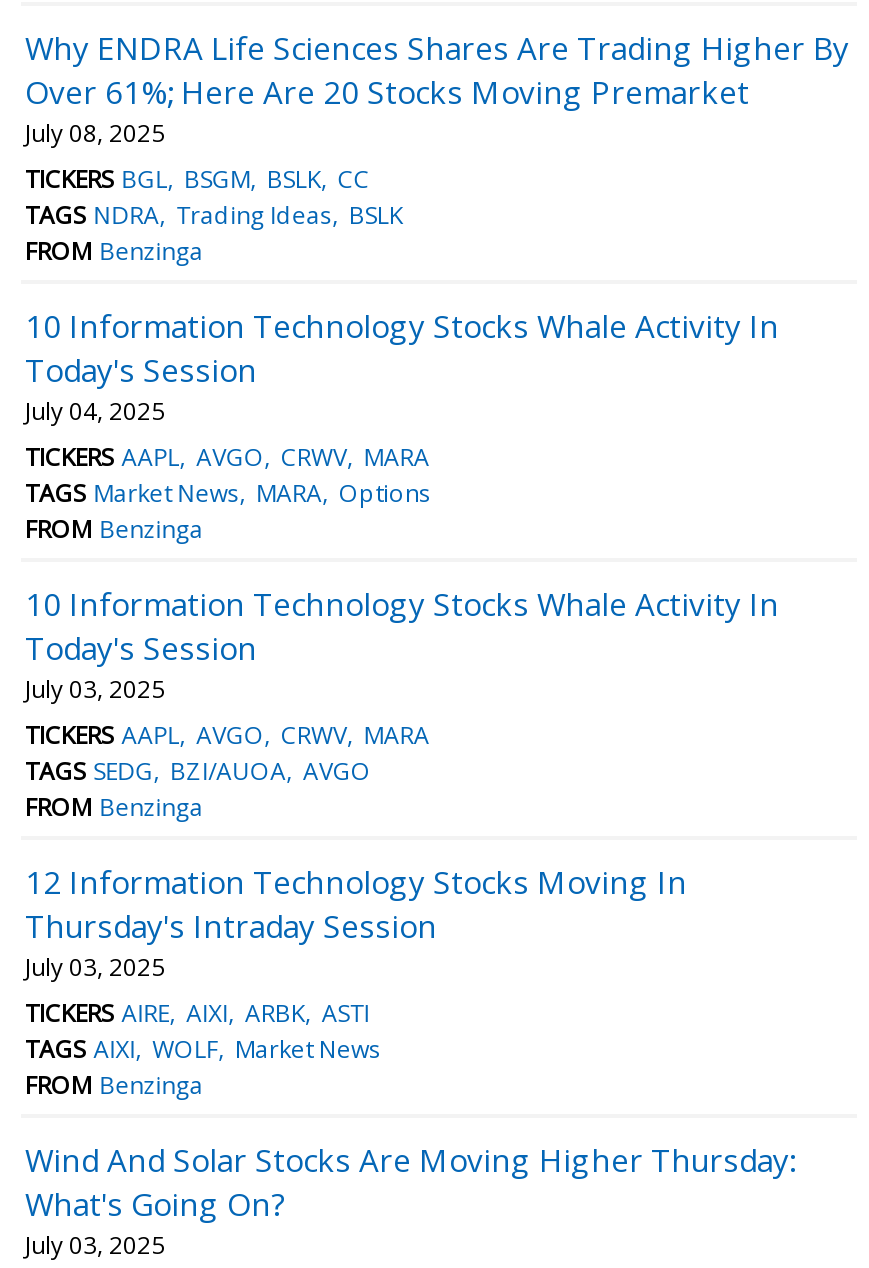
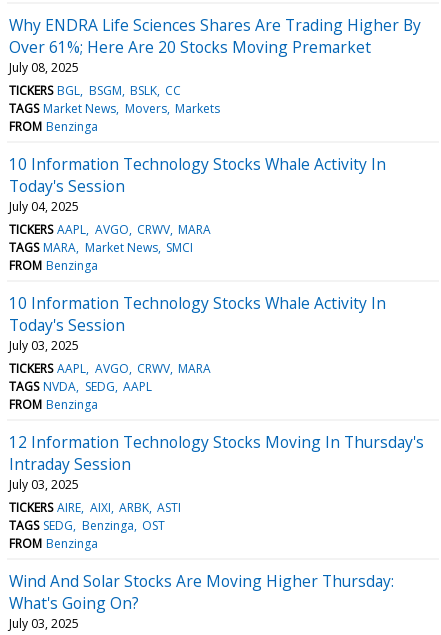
- TAGS NDRA Trading Ideas BSLK
+ TAGS Market News Movers Markets

- TAGS Market News MARA Options
+ TAGS MARA Market News SMCI

- TAGS SEDG BZI/AUOA AVGO
+ TAGS NVDA SEDG AAPL

- TAGS AIXI WOLF Market News
+ TAGS SEDG Benzinga OST
